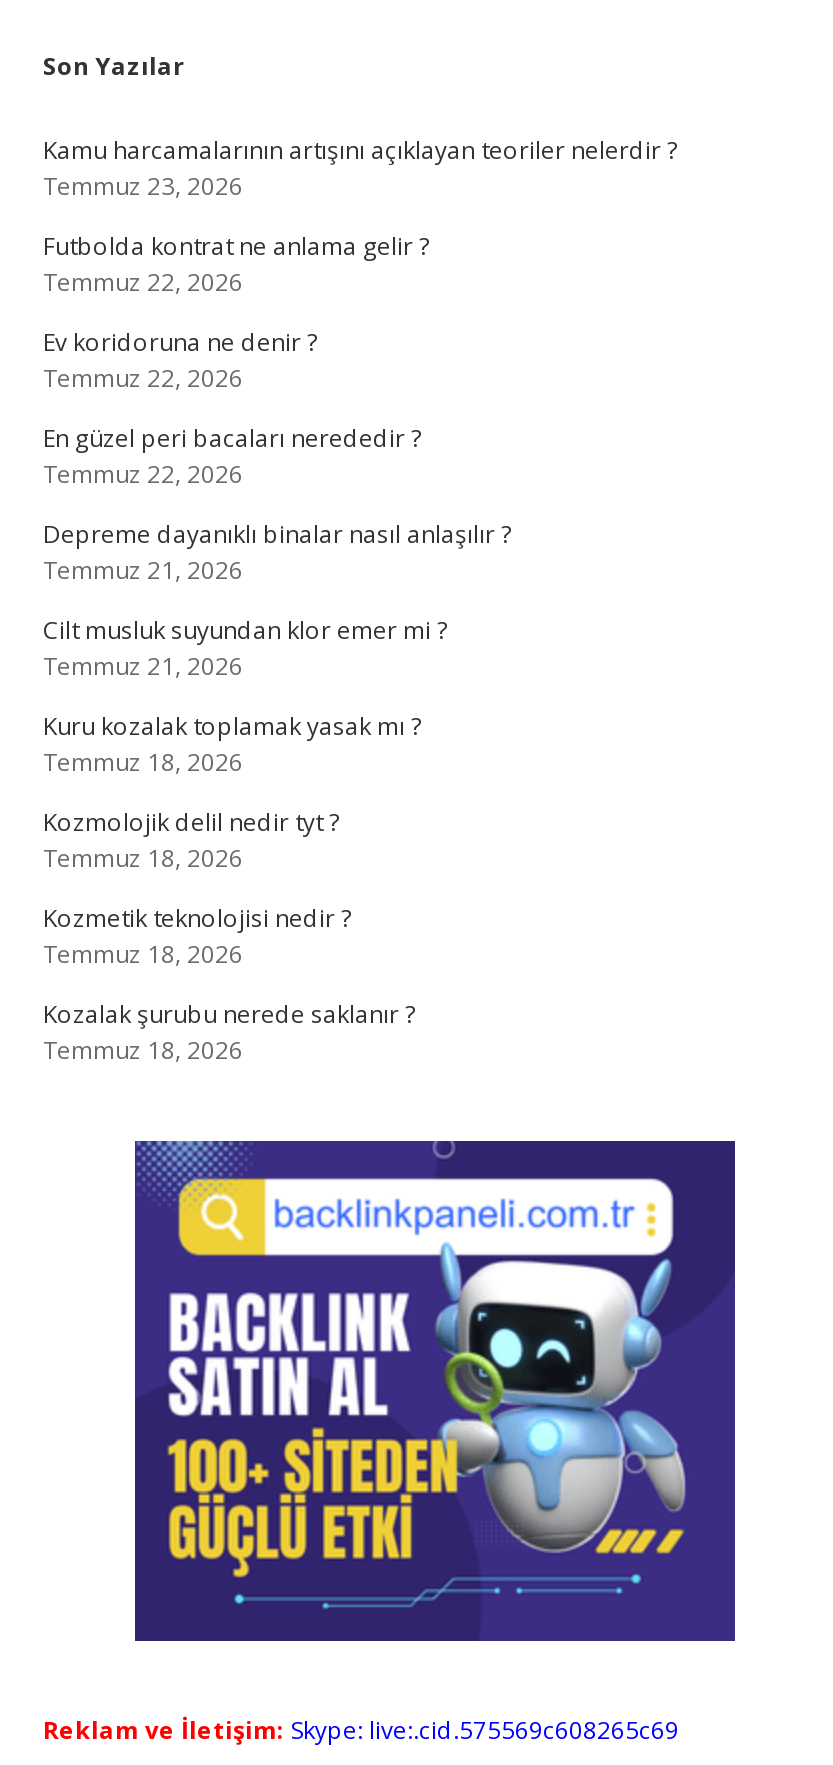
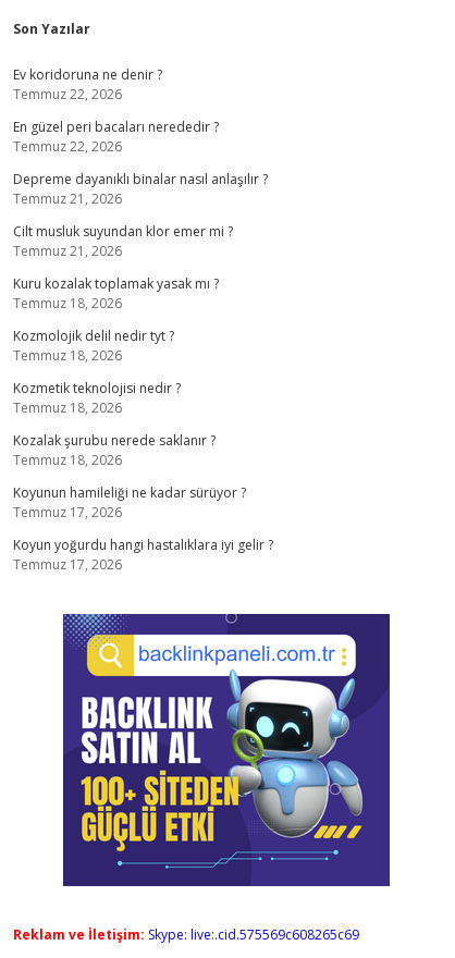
- Kamu harcamalarının artışını açıklayan teoriler nelerdir ?
- Temmuz 23, 2026
- Futbolda kontrat ne anlama gelir ?
- Temmuz 22, 2026

moved up: Ev koridoruna ne denir ? | Temmuz 22, 2026 | En güzel peri bacaları nerededir ? | ... | Kozalak şurubu nerede saklanır ? | Temmuz 18, 2026

+ Koyunun hamileliği ne kadar sürüyor ?
+ Temmuz 17, 2026
+ Koyun yoğurdu hangi hastalıklara iyi gelir ?
+ Temmuz 17, 2026
